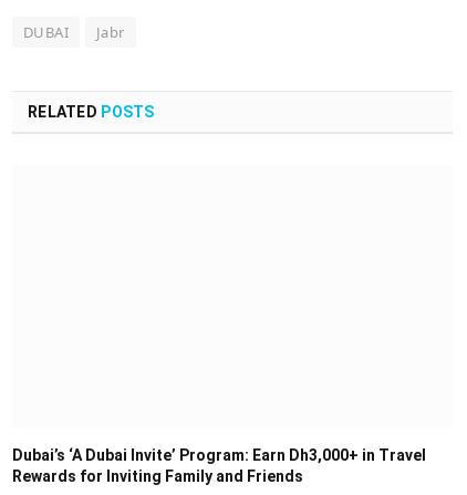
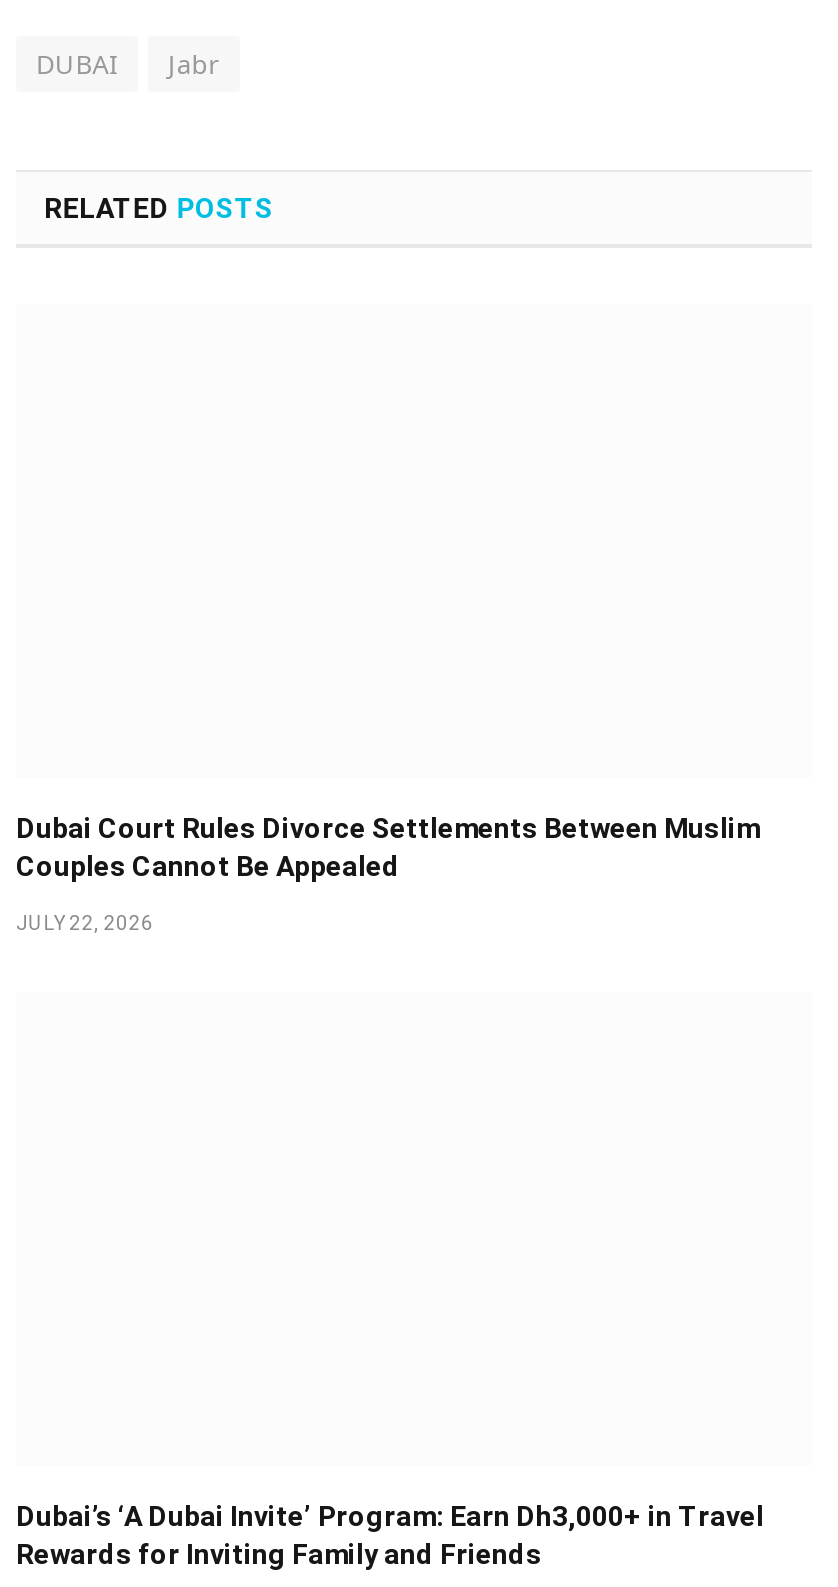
+ Dubai Court Rules Divorce Settlements Between Muslim
+ Couples Cannot Be Appealed
+ JULY 22, 2026
